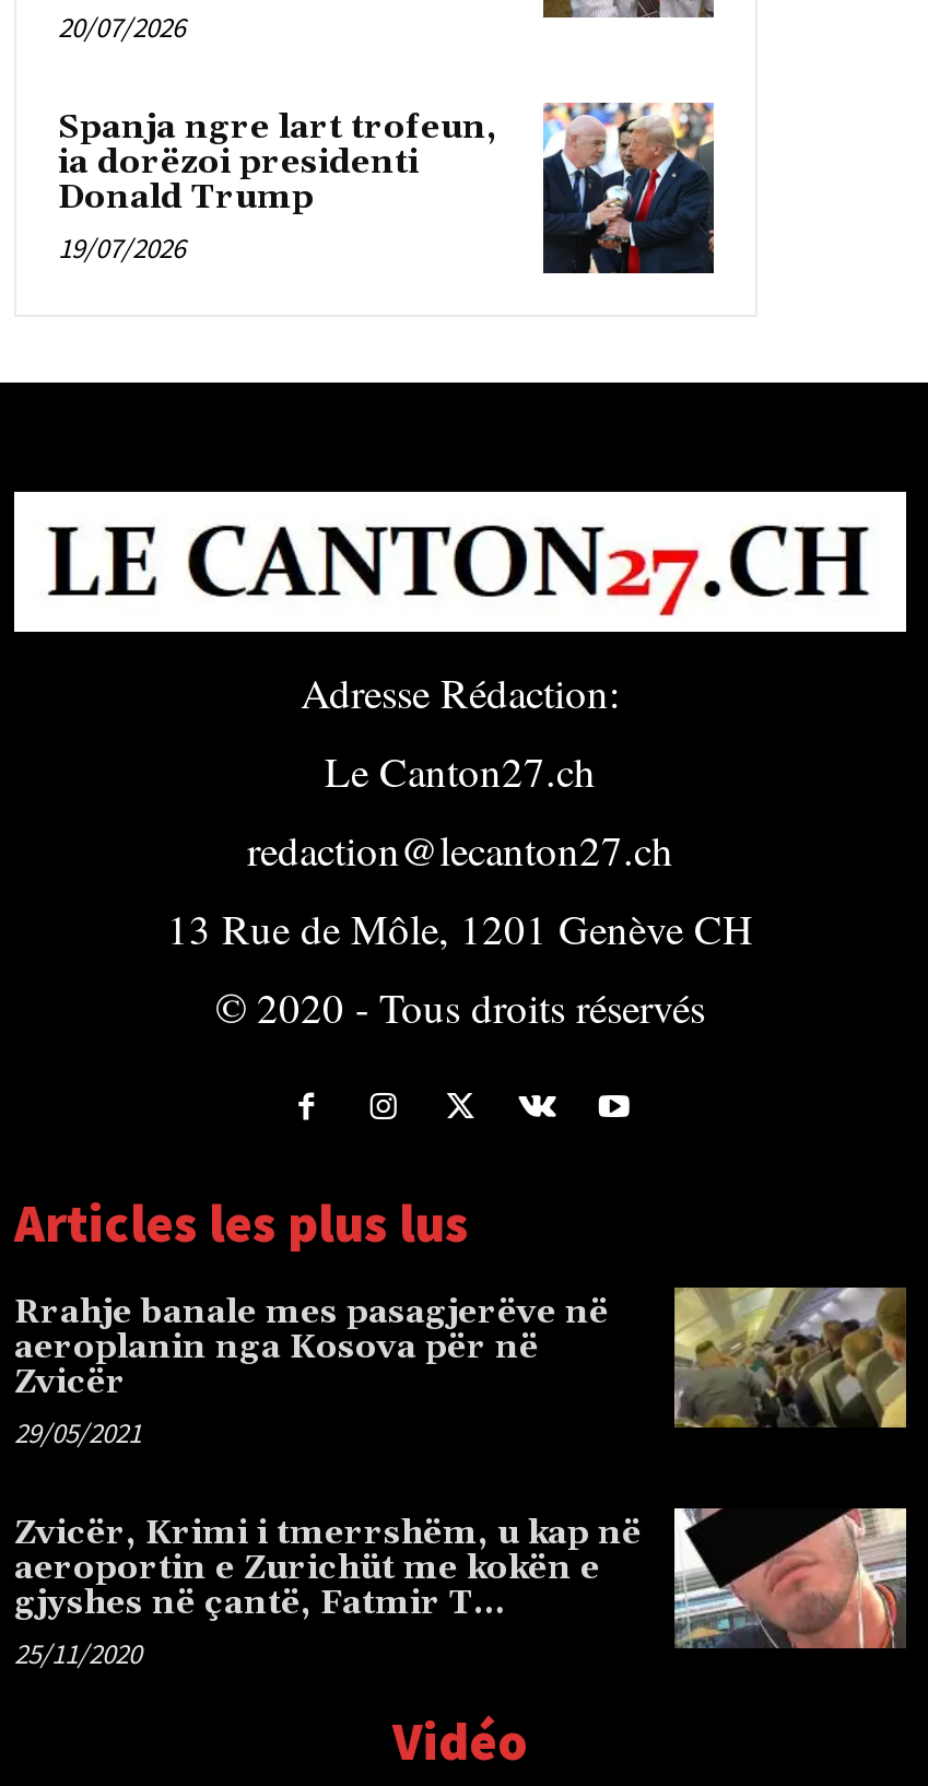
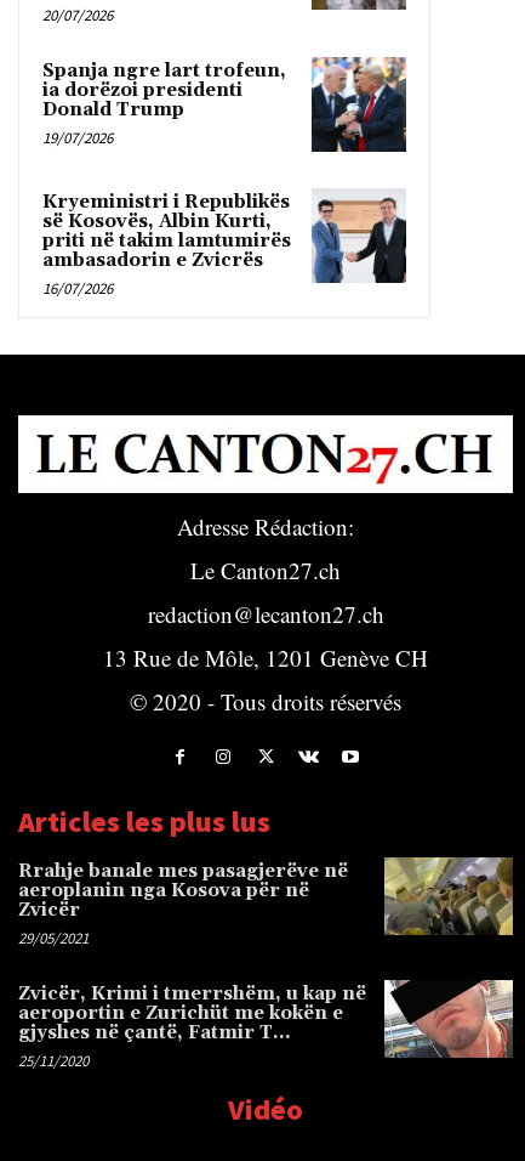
+ [image]
+ Kryeministri i Republikës
+ së Kosovës, Albin Kurti,
+ priti në takim lamtumirës
+ ambasadorin e Zvicrës
+ 16/07/2026
